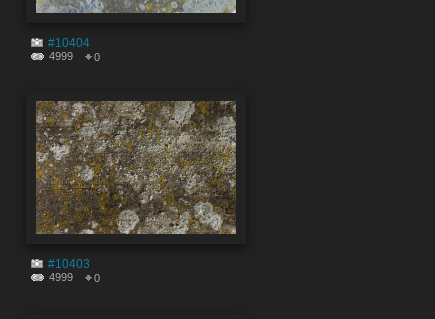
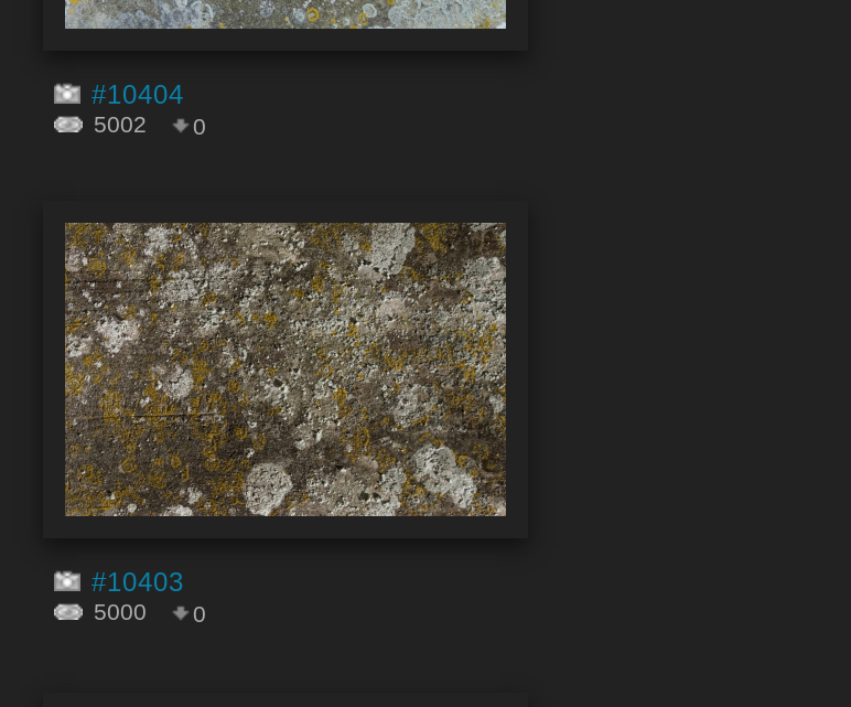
- 4999 0
+ 5002 0

- 4999 0
+ 5000 0
